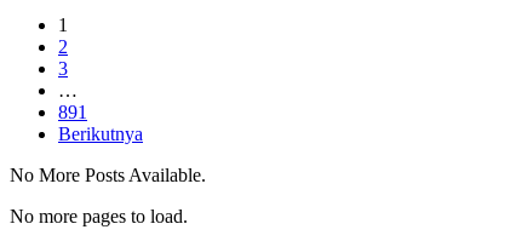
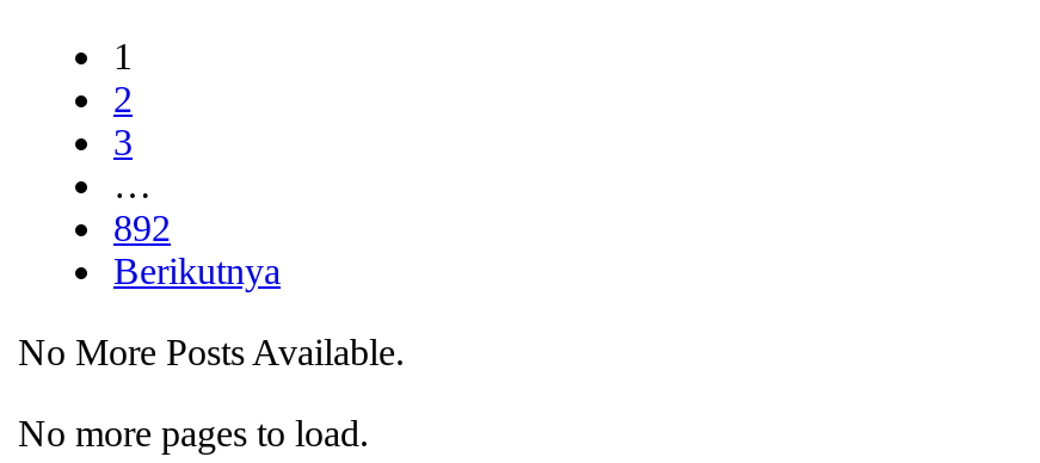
- 891
+ 892
